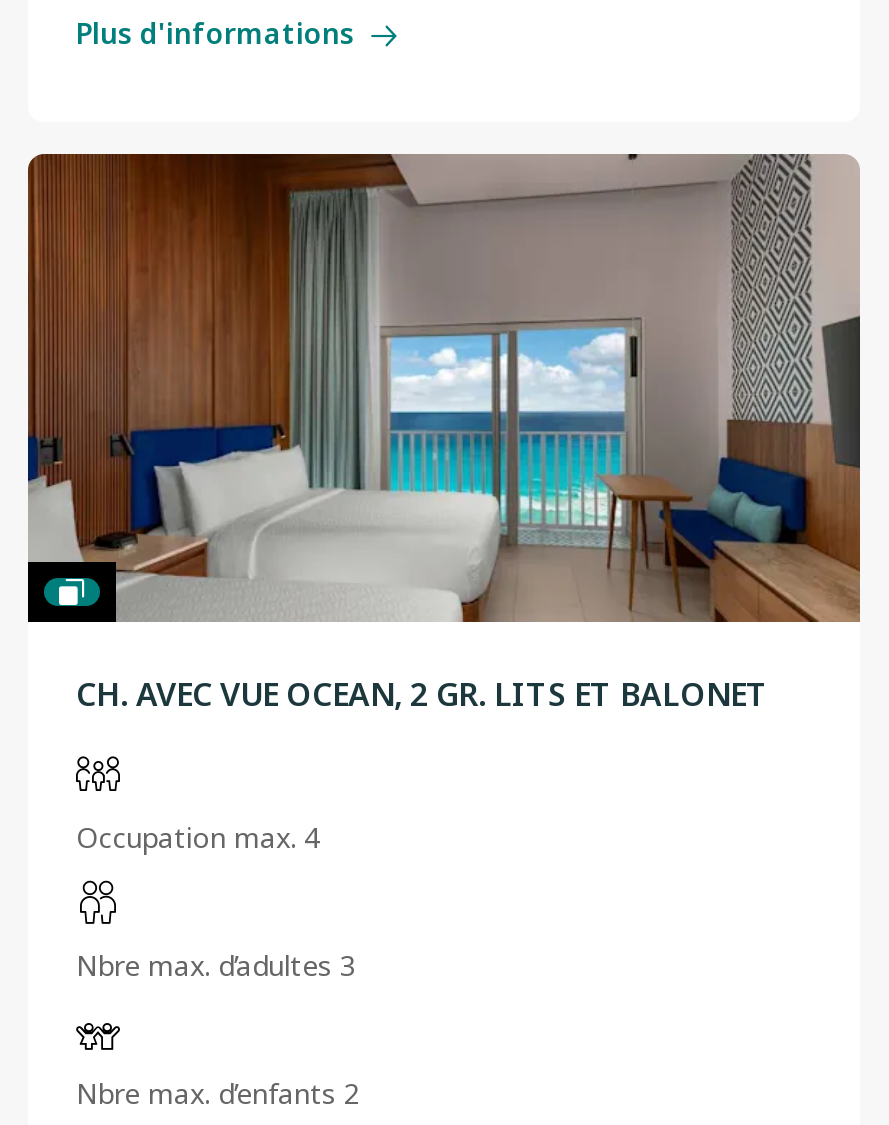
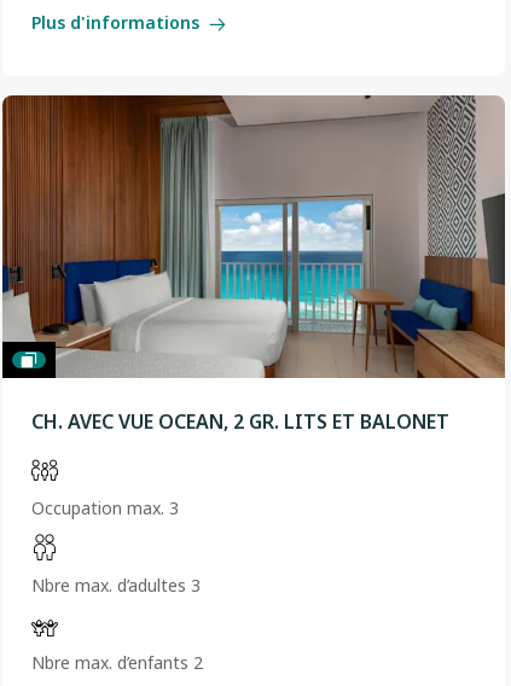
- Occupation max. 4
+ Occupation max. 3
